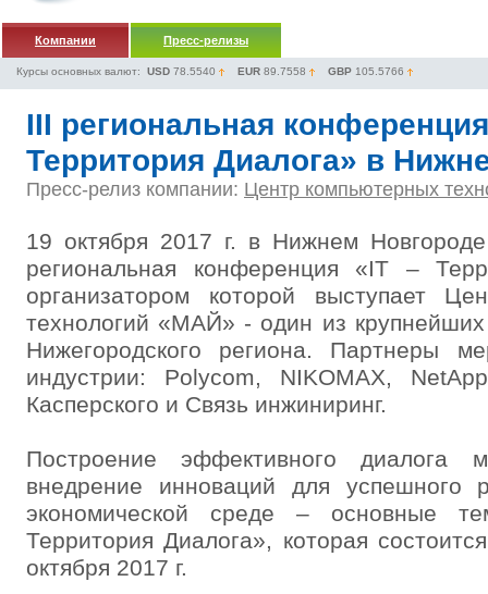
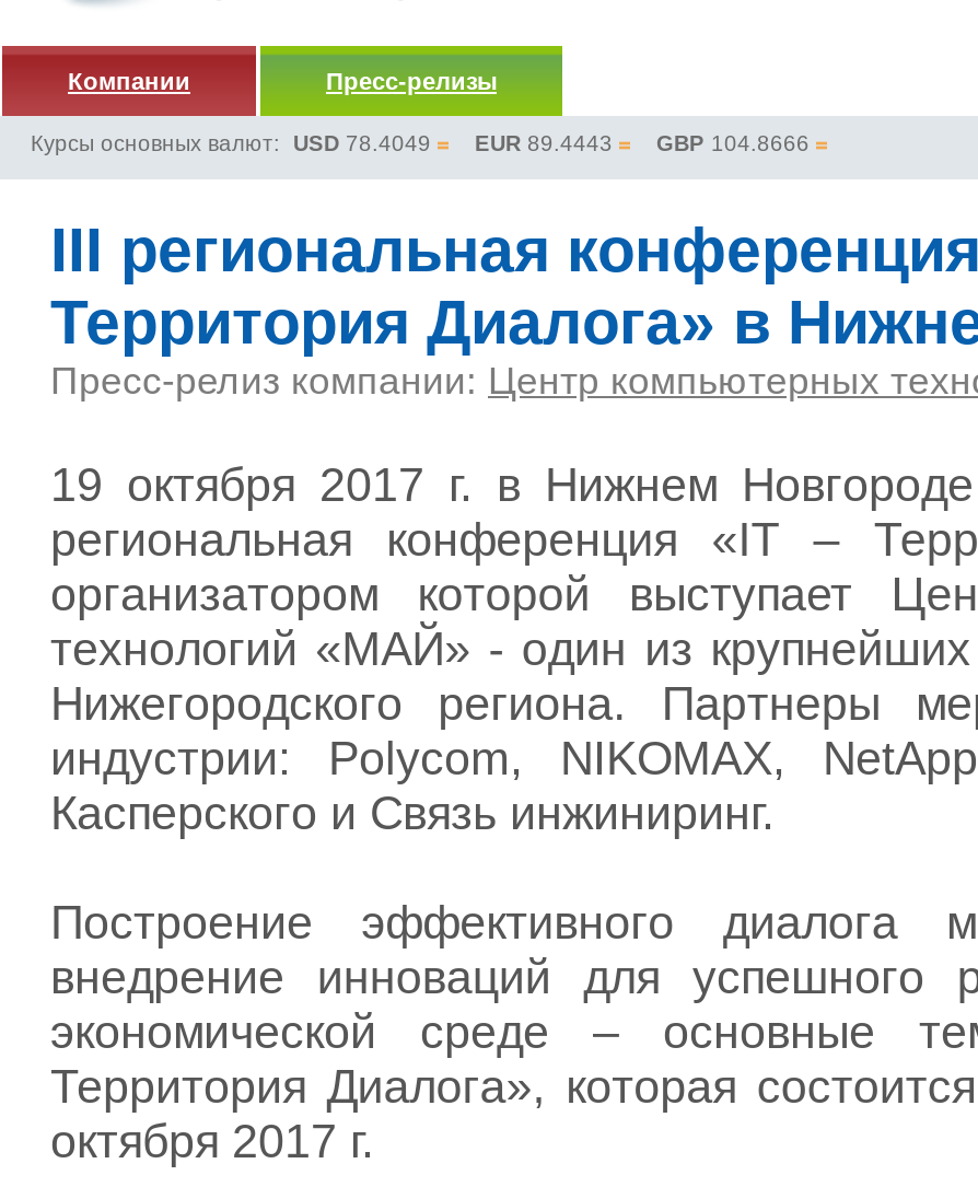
- Курсы основных валют: USD 78.5540
+ Курсы основных валют: USD 78.4049

- EUR 89.7558
+ EUR 89.4443

- GBP 105.5766
+ GBP 104.8666
